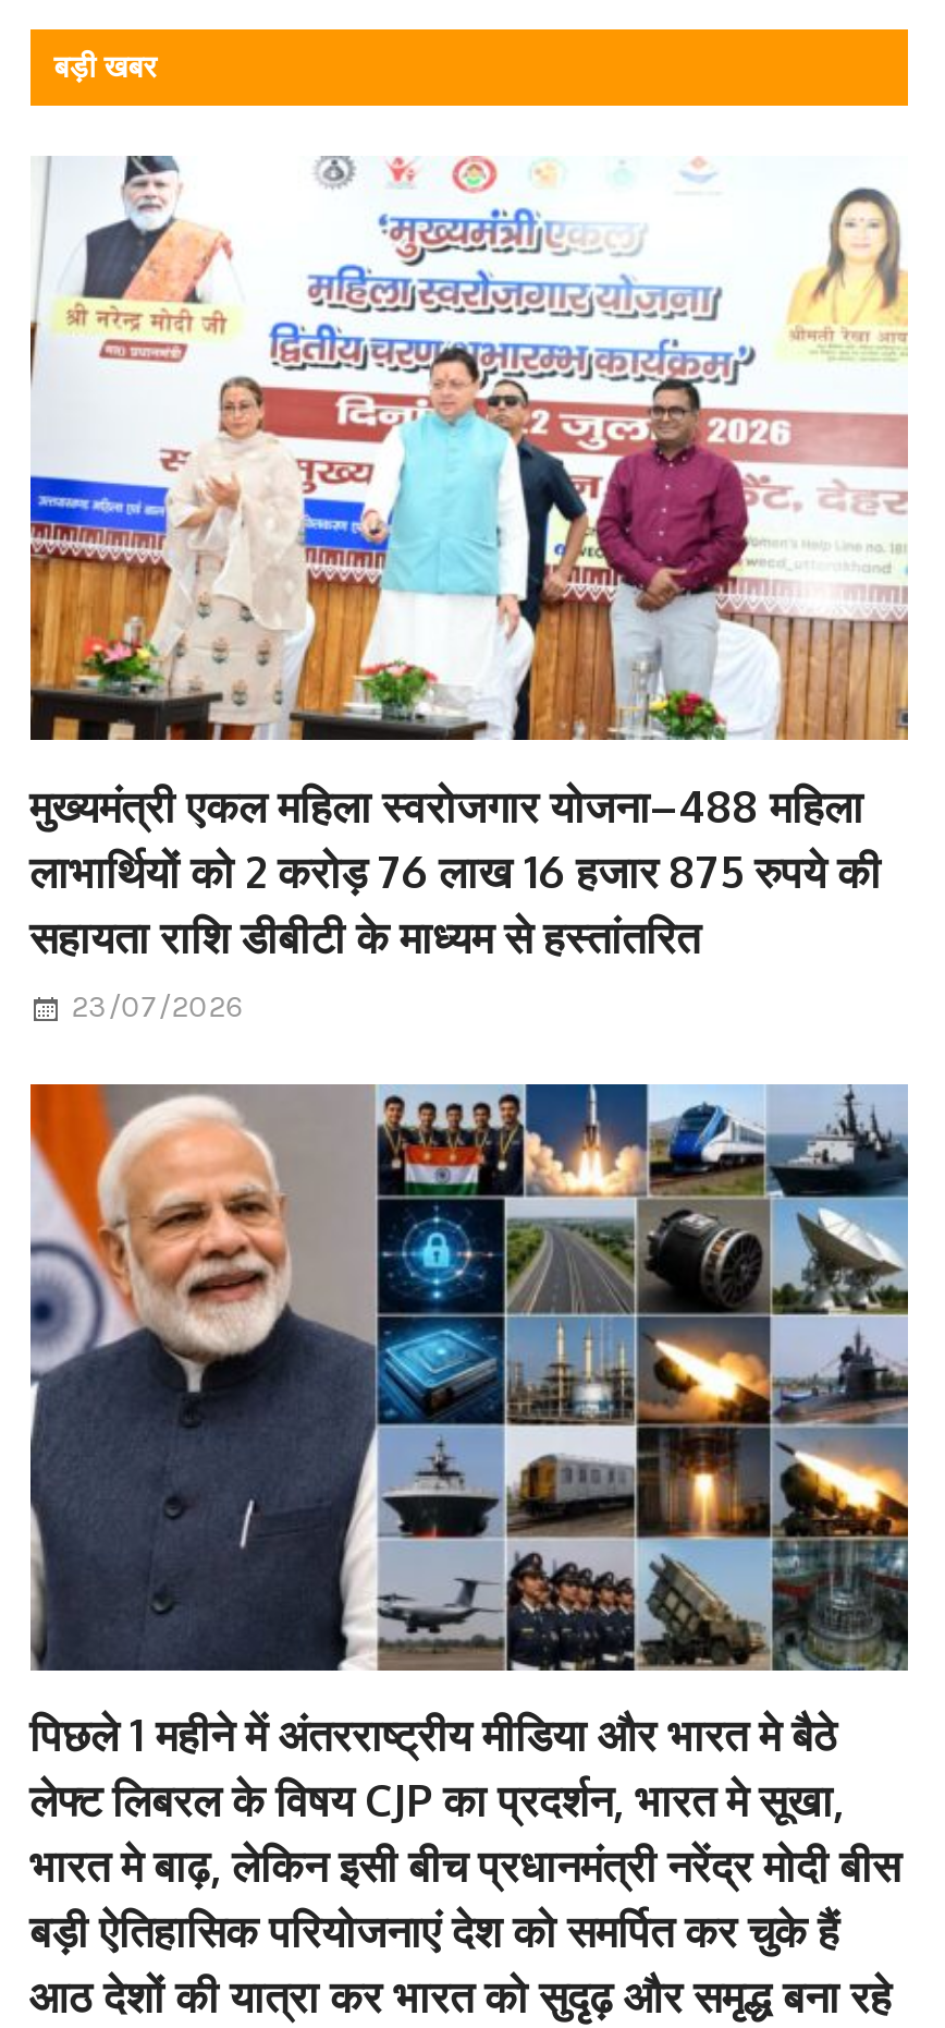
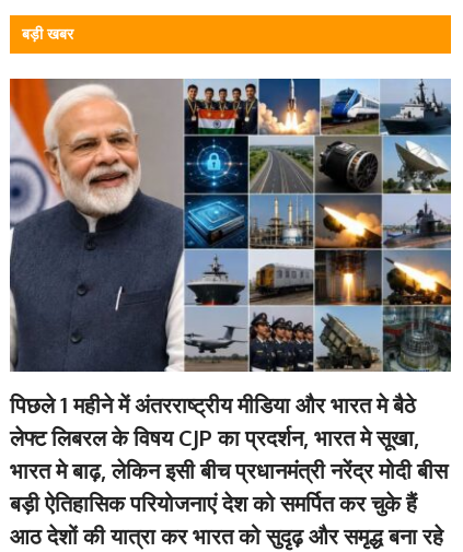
- [image]
- मुख्यमंत्री एकल महिला स्वरोजगार योजना–488 महिला
- लाभार्थियों को 2 करोड़ 76 लाख 16 हजार 875 रुपये की
- सहायता राशि डीबीटी के माध्यम से हस्तांतरित
- 23/07/2026
